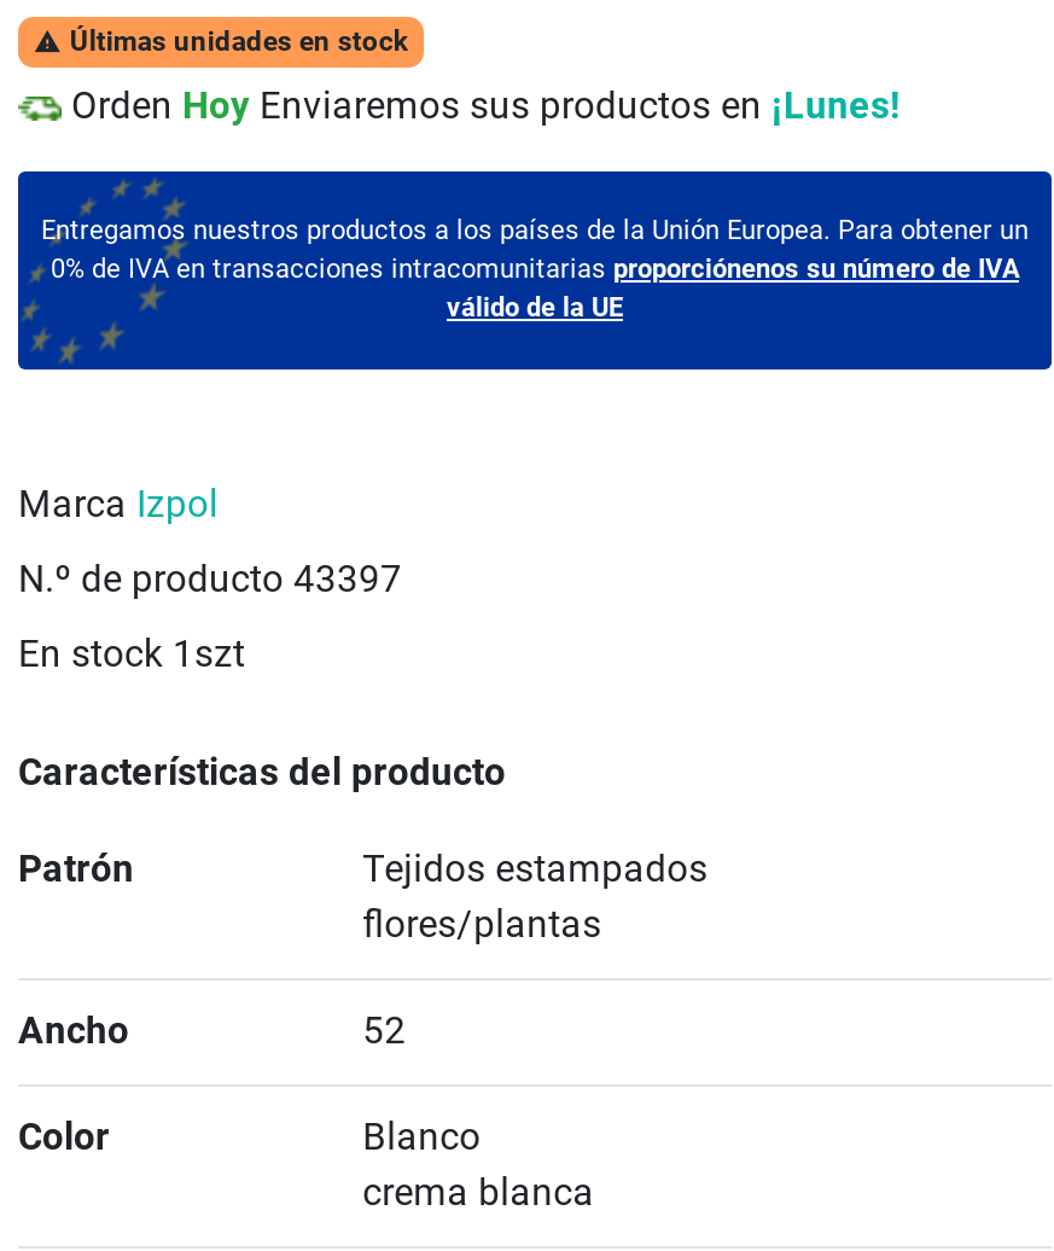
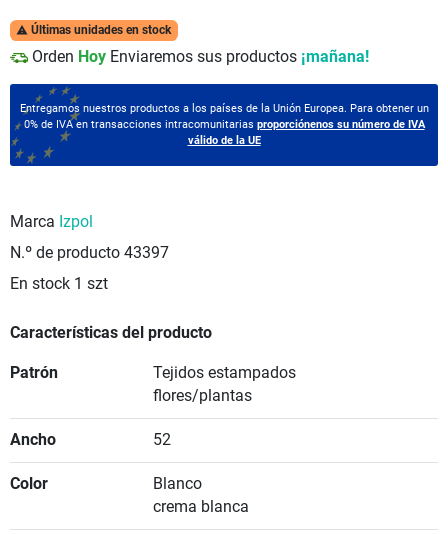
- Orden Hoy Enviaremos sus productos en ¡Lunes!
+ Orden Hoy Enviaremos sus productos ¡mañana!

- En stock 1szt
+ En stock 1 szt
